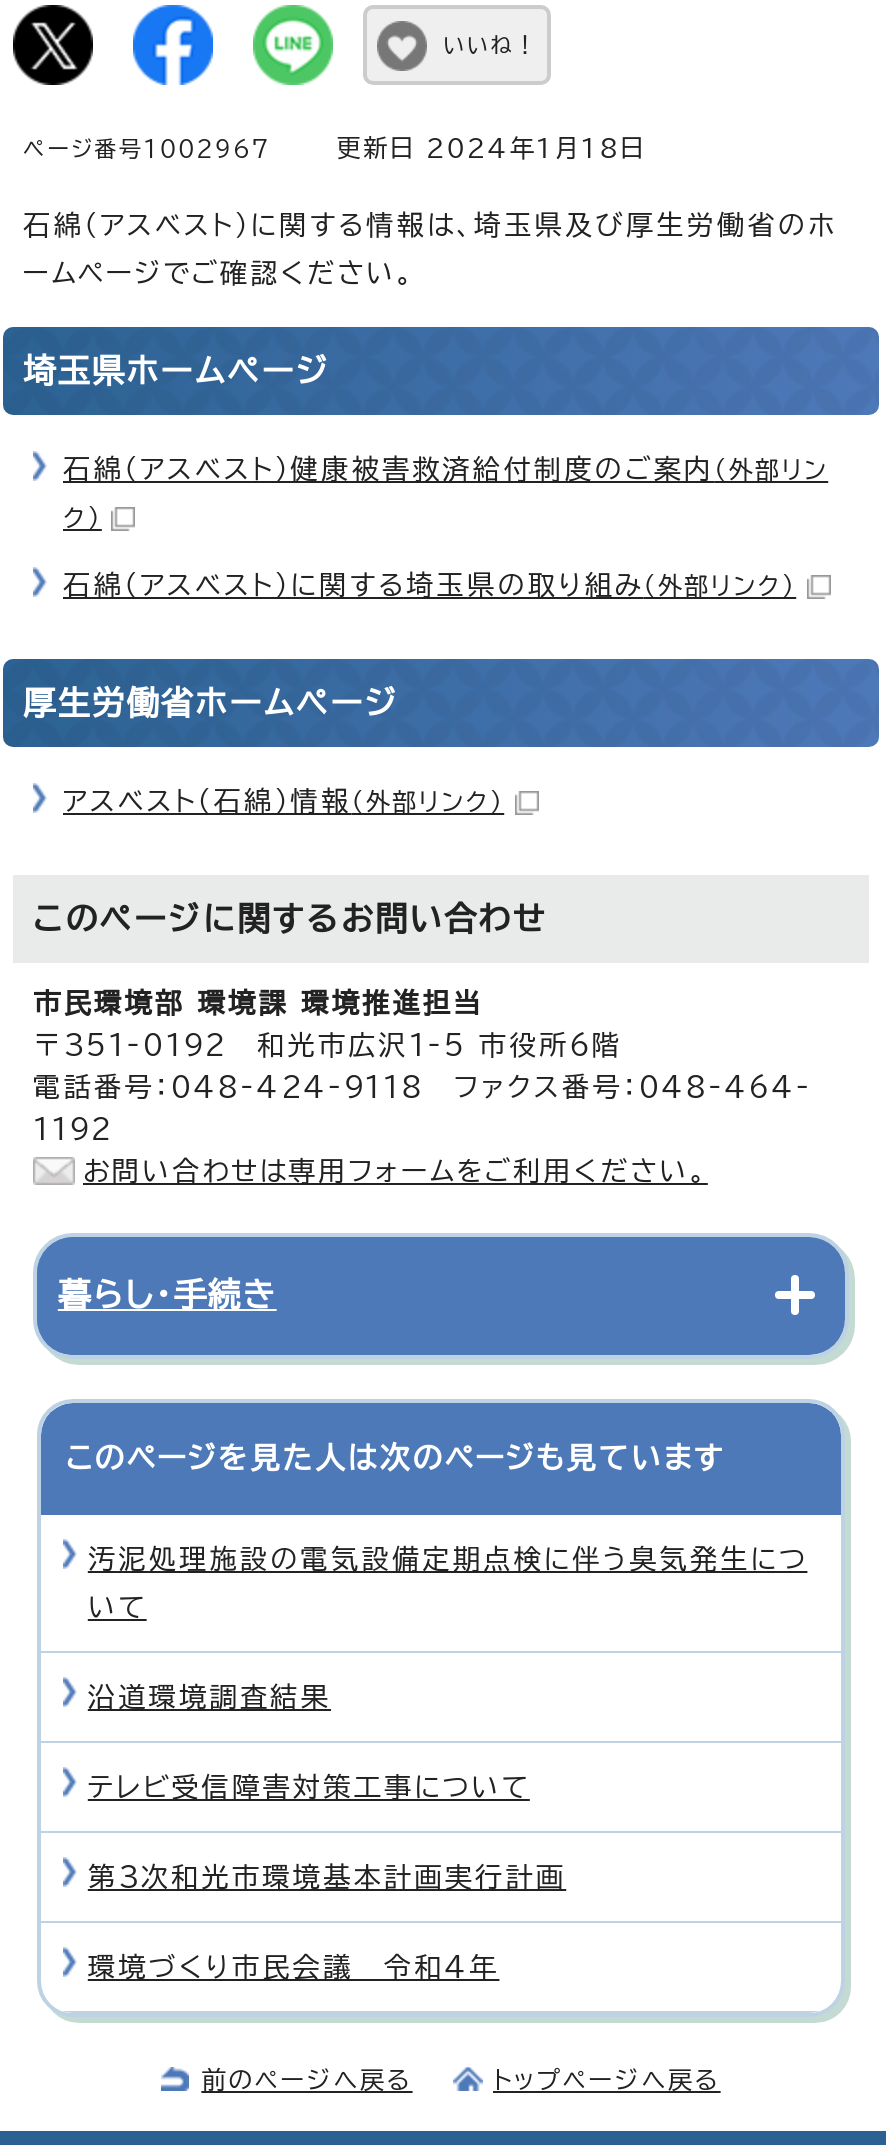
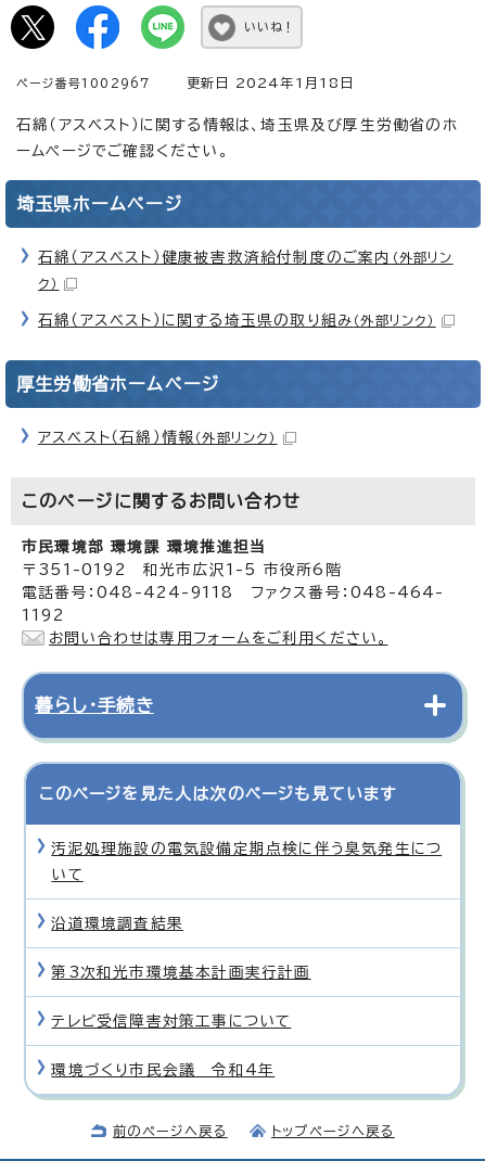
moved down: テレビ受信障害対策工事について

moved up: 第3次和光市環境基本計画実行計画
